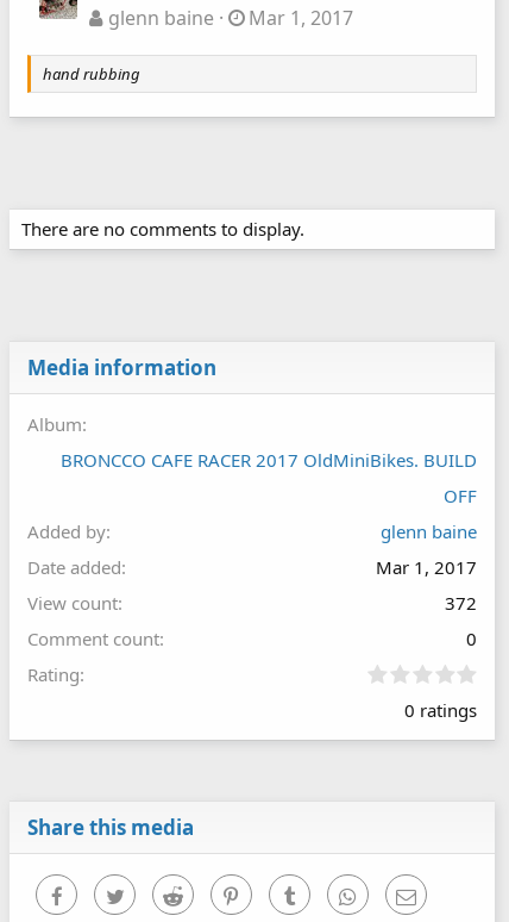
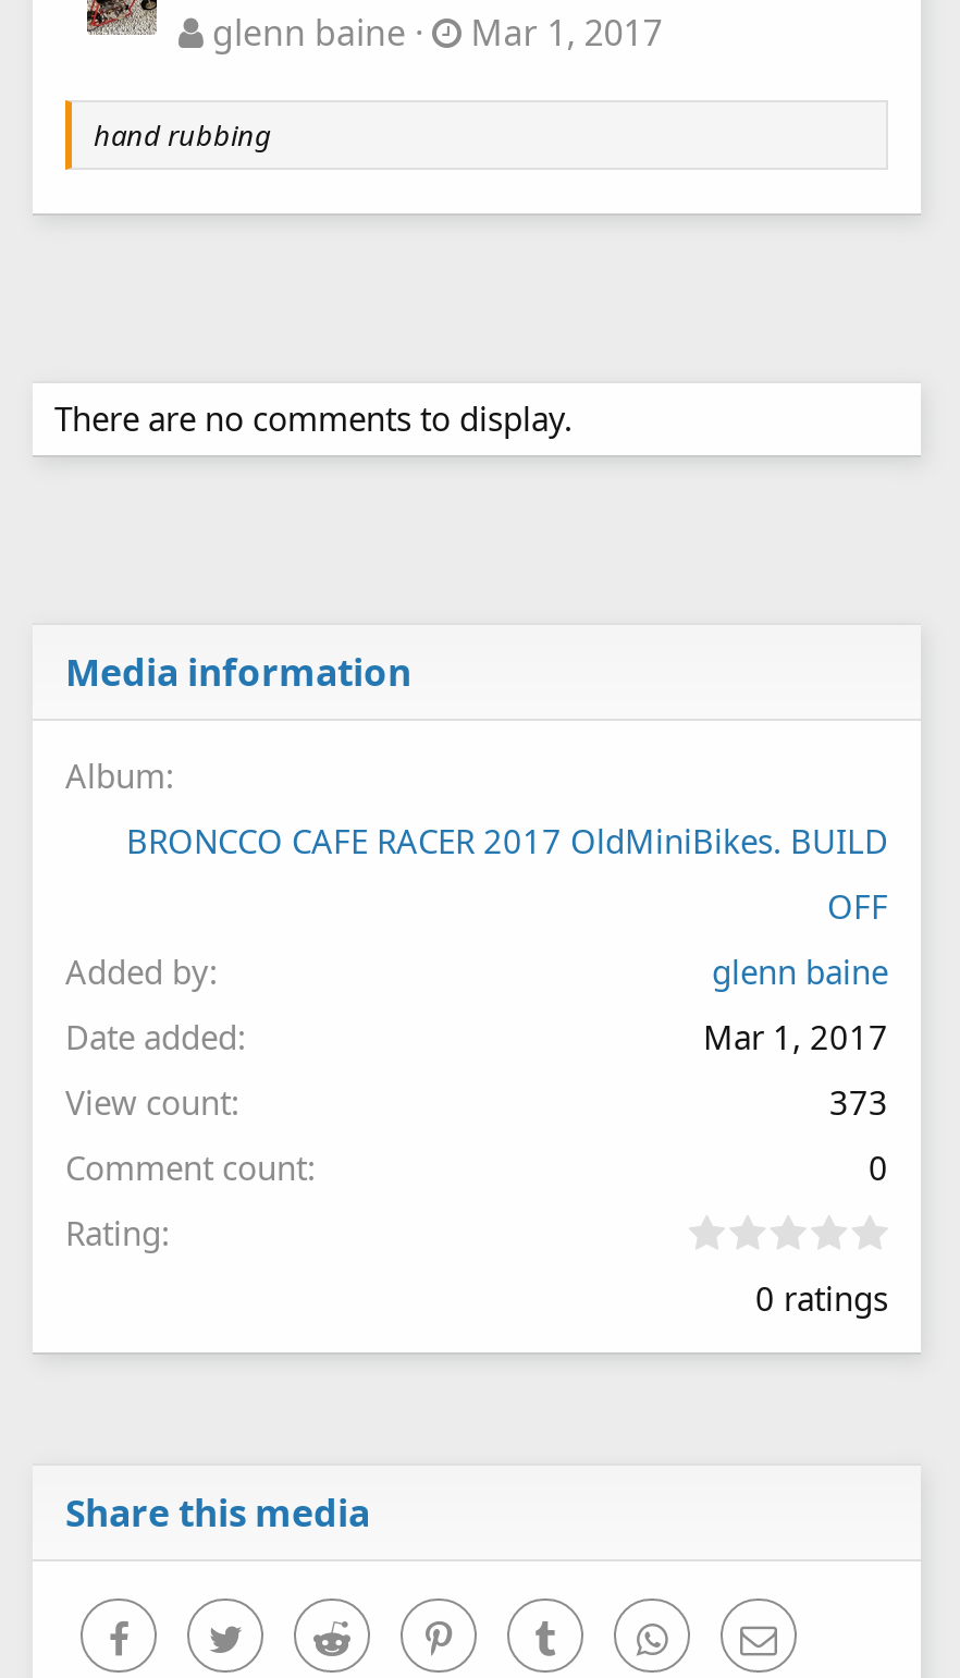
- 372
+ 373
